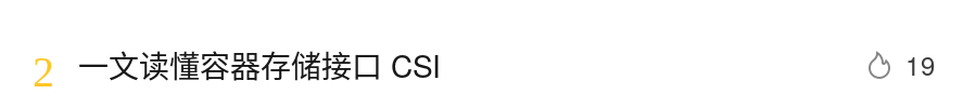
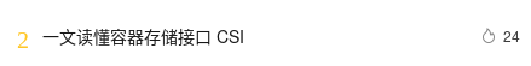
- 19
+ 24
